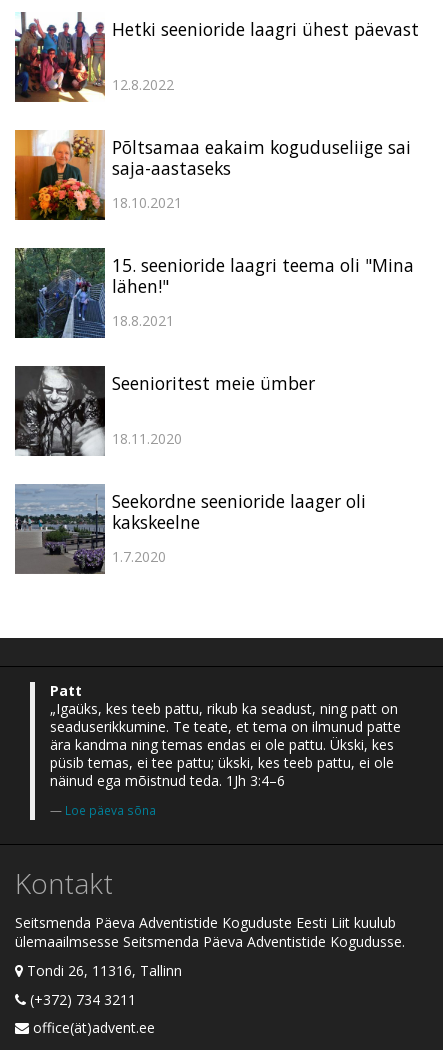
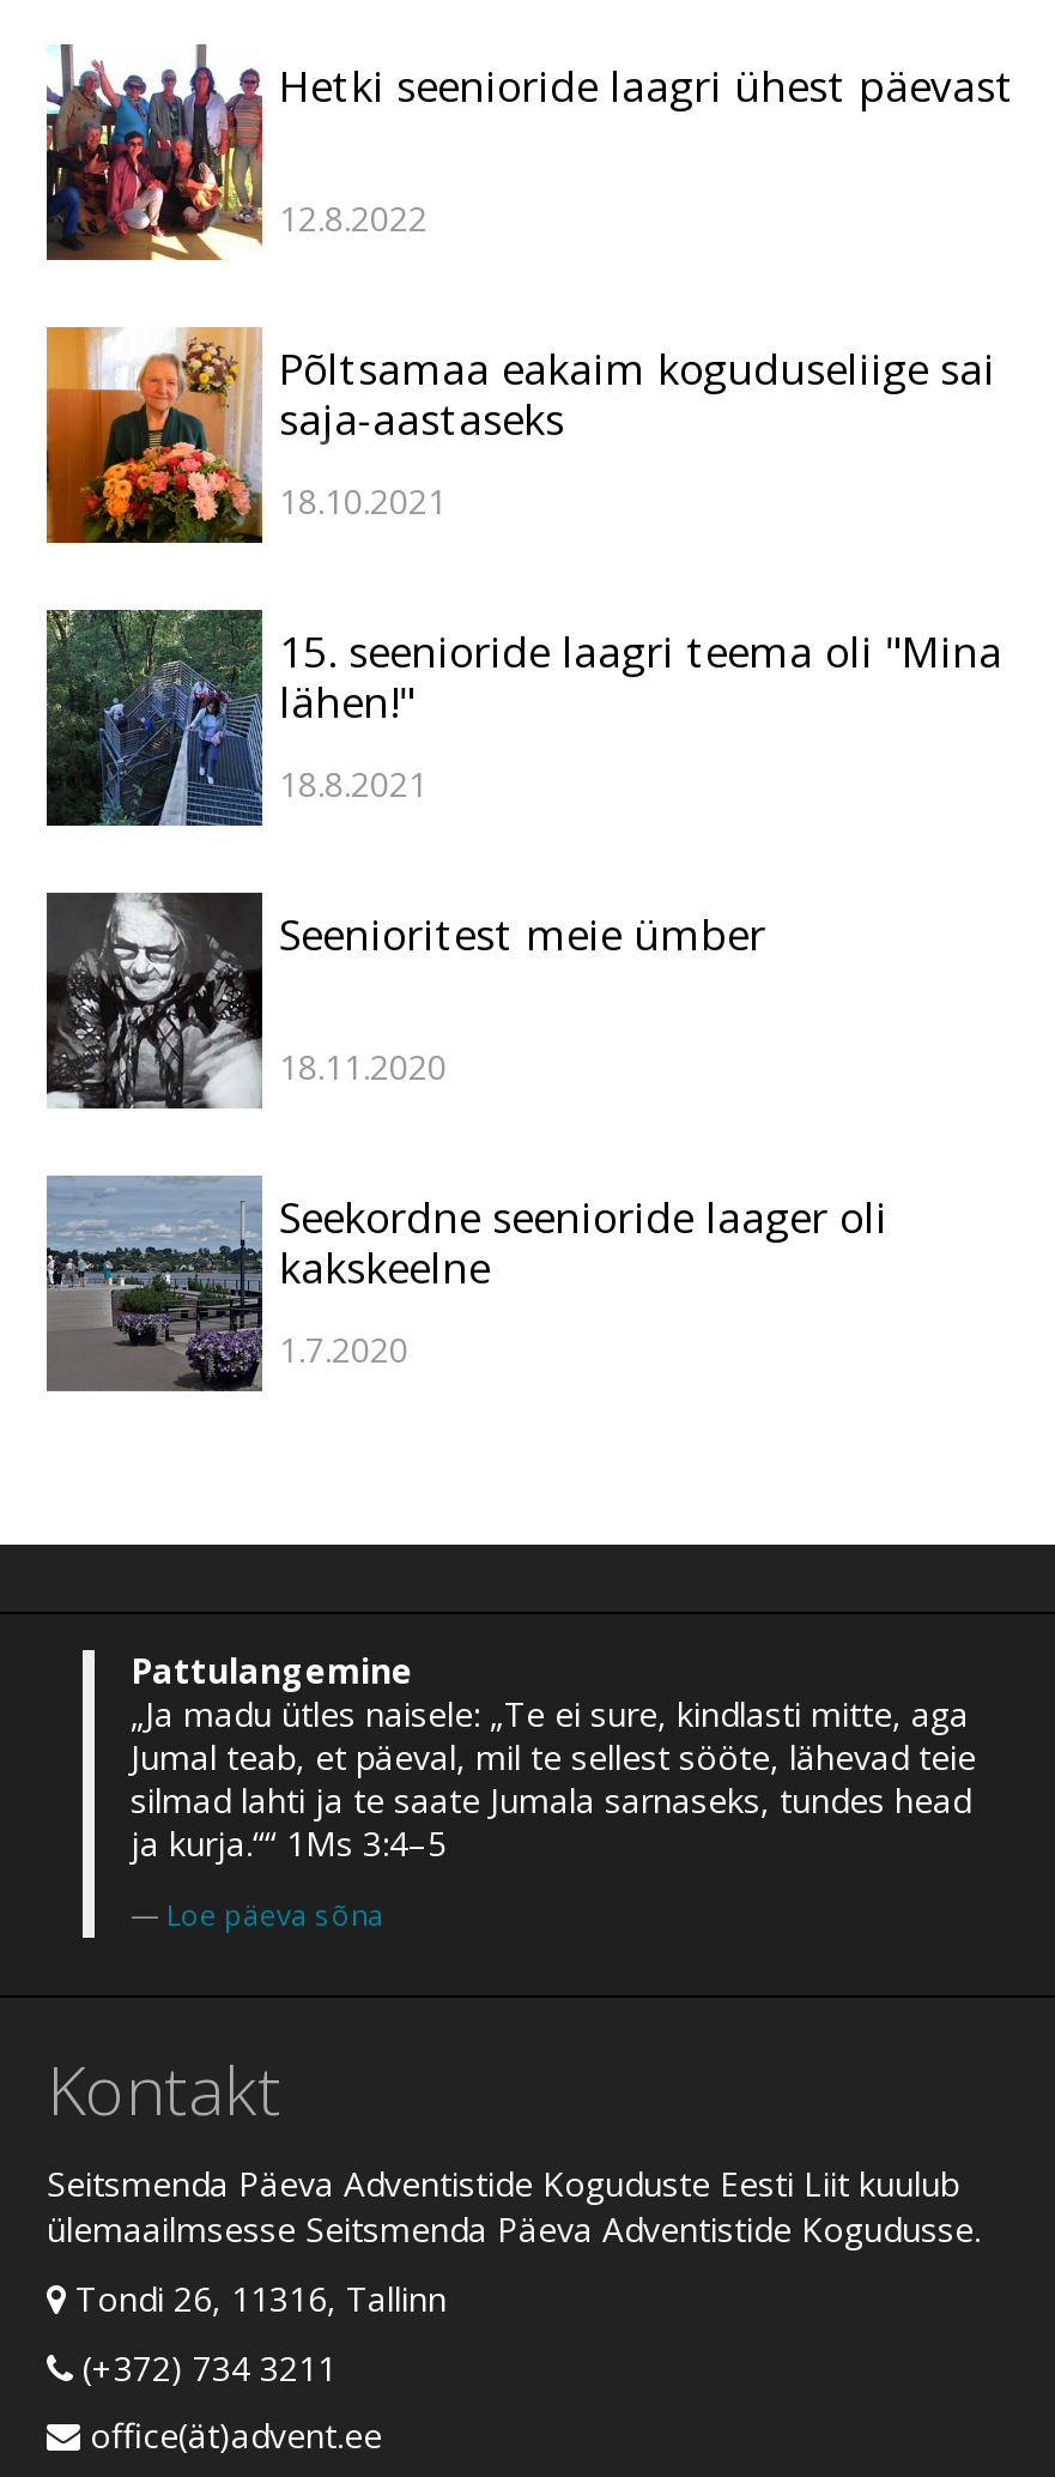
- Patt
- „Igaüks, kes teeb pattu, rikub ka seadust, ning patt on
- seaduserikkumine. Te teate, et tema on ilmunud patte
- ära kandma ning temas endas ei ole pattu. Ükski, kes
- püsib temas, ei tee pattu; ükski, kes teeb pattu, ei ole
- näinud ega mõistnud teda. 1Jh 3:4–6
+ Pattulangemine
+ „Ja madu ütles naisele: „Te ei sure, kindlasti mitte, aga
+ Jumal teab, et päeval, mil te sellest sööte, lähevad teie
+ silmad lahti ja te saate Jumala sarnaseks, tundes head
+ ja kurja.““ 1Ms 3:4–5
